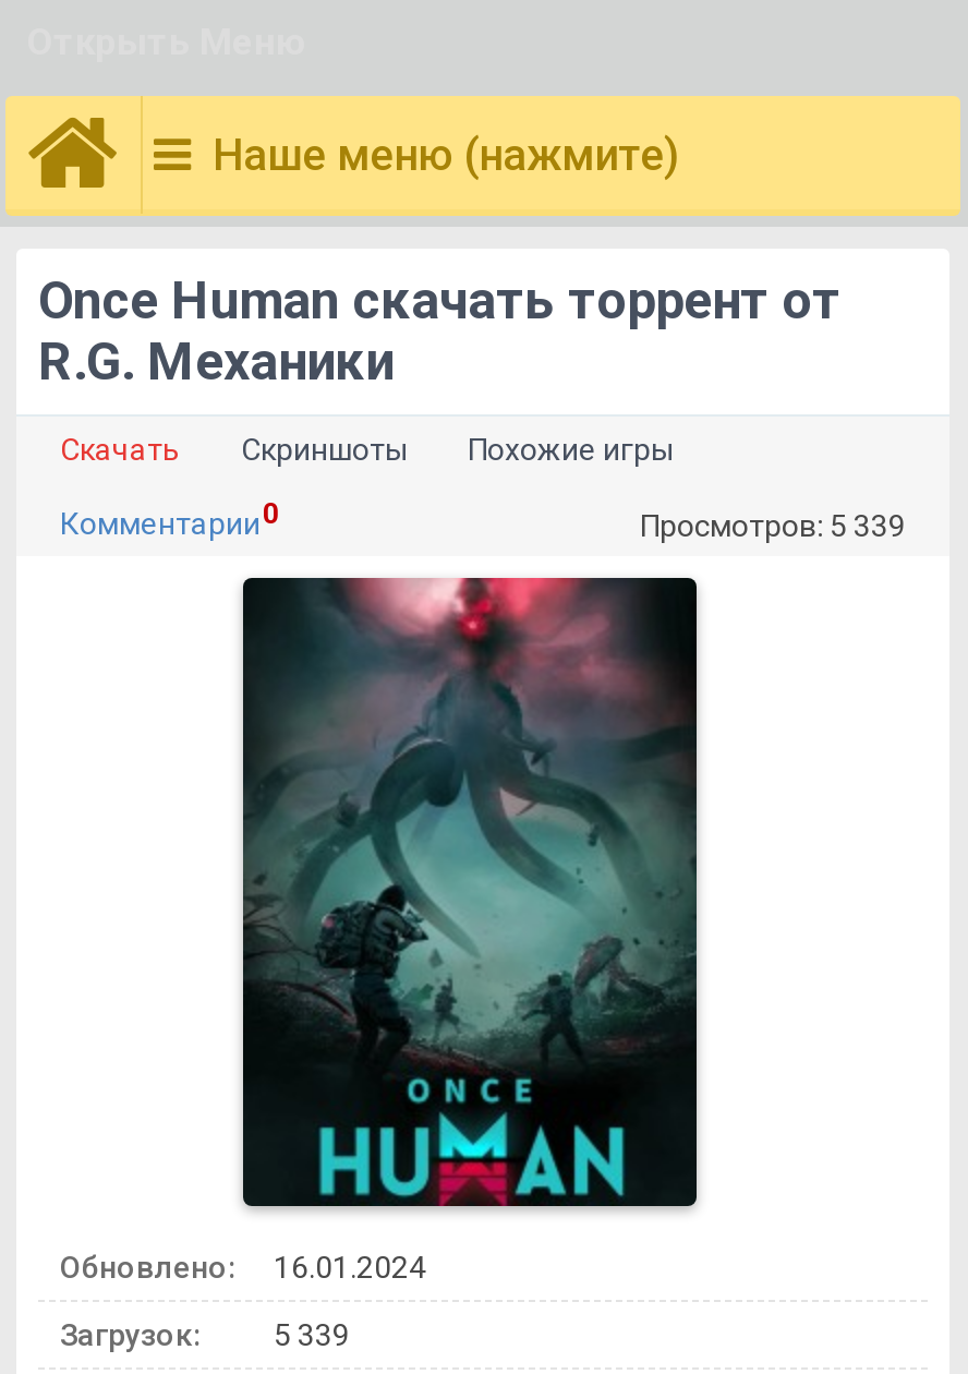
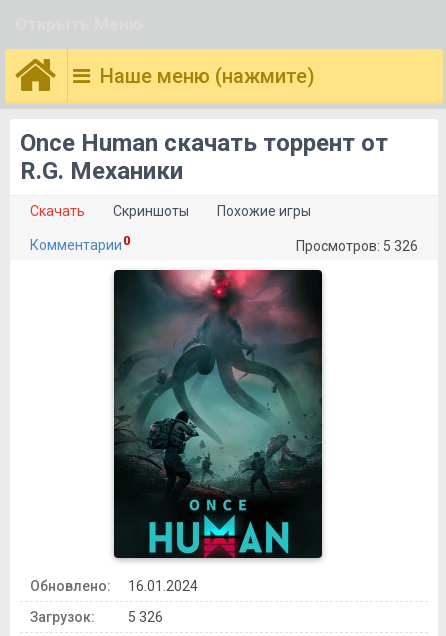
- Просмотров: 5 339
+ Просмотров: 5 326

- Загрузок: 5 339
+ Загрузок: 5 326
